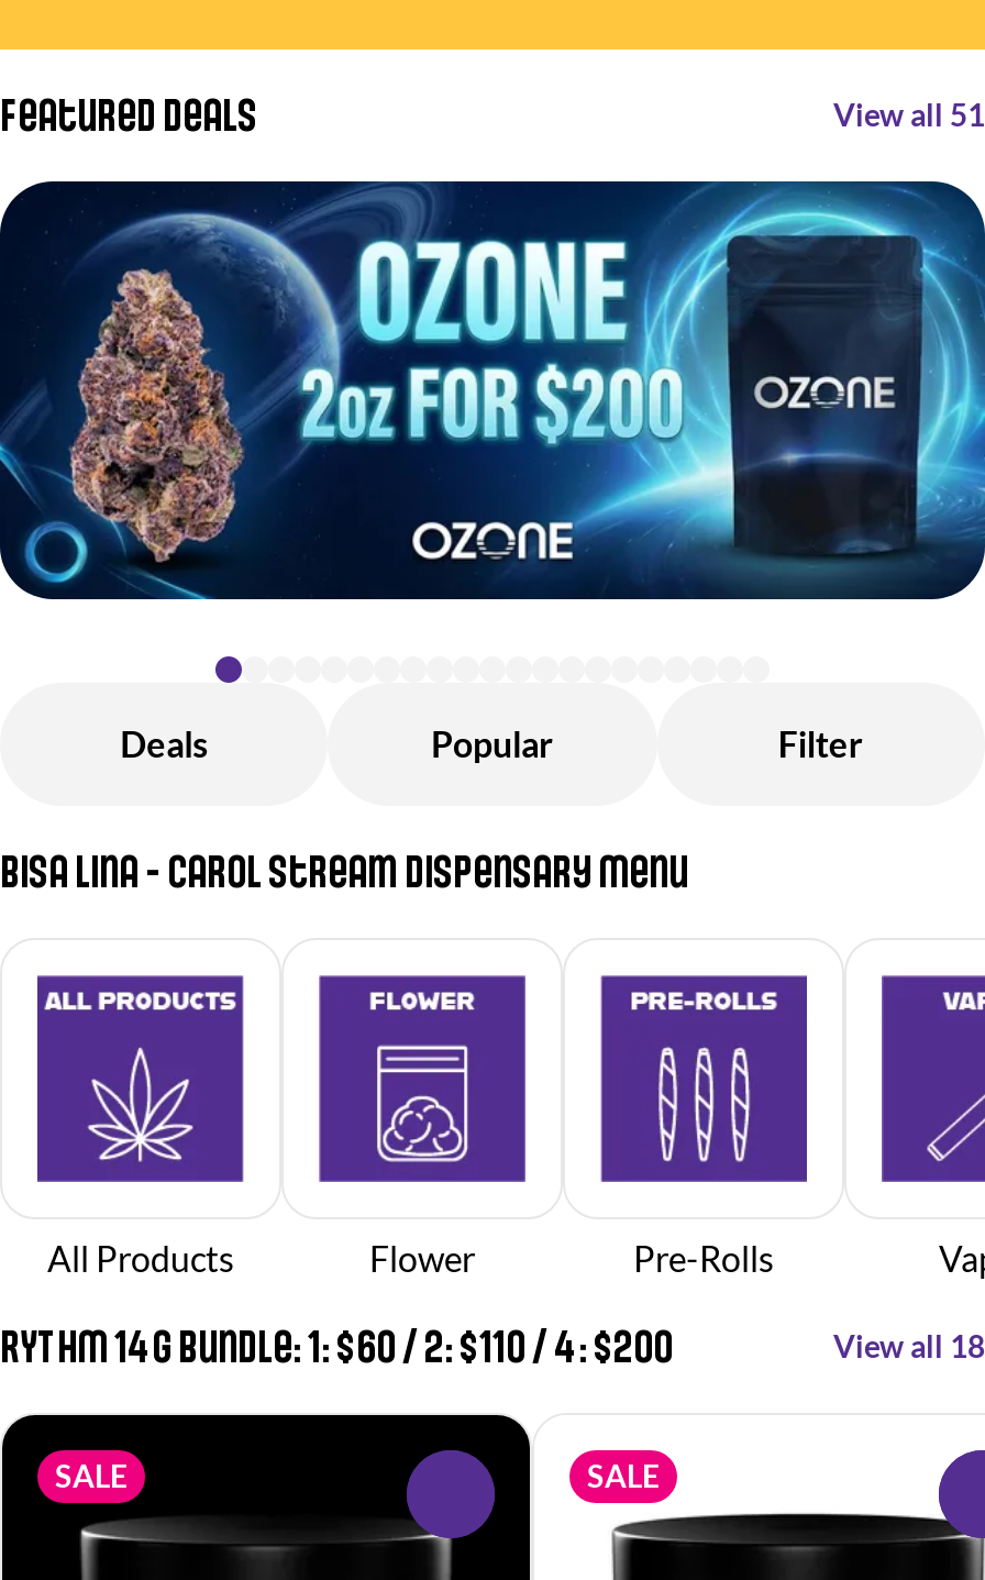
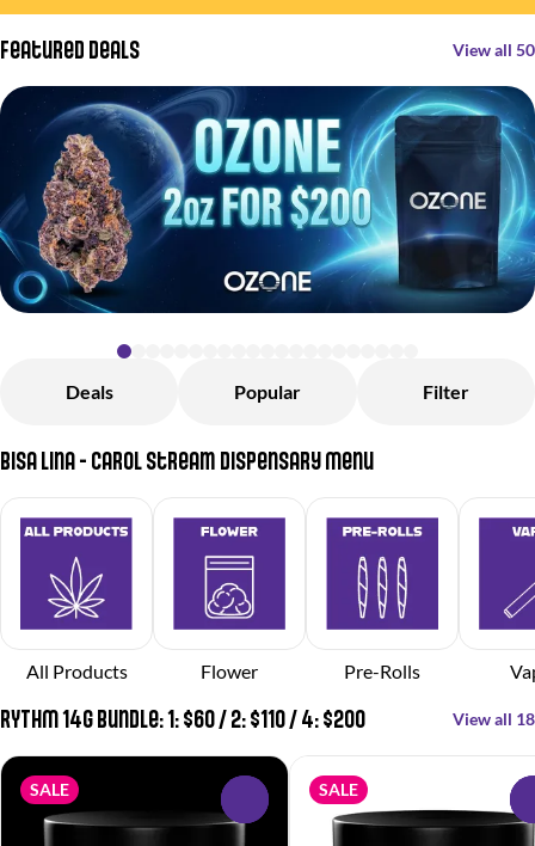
- View all 51
+ View all 50
